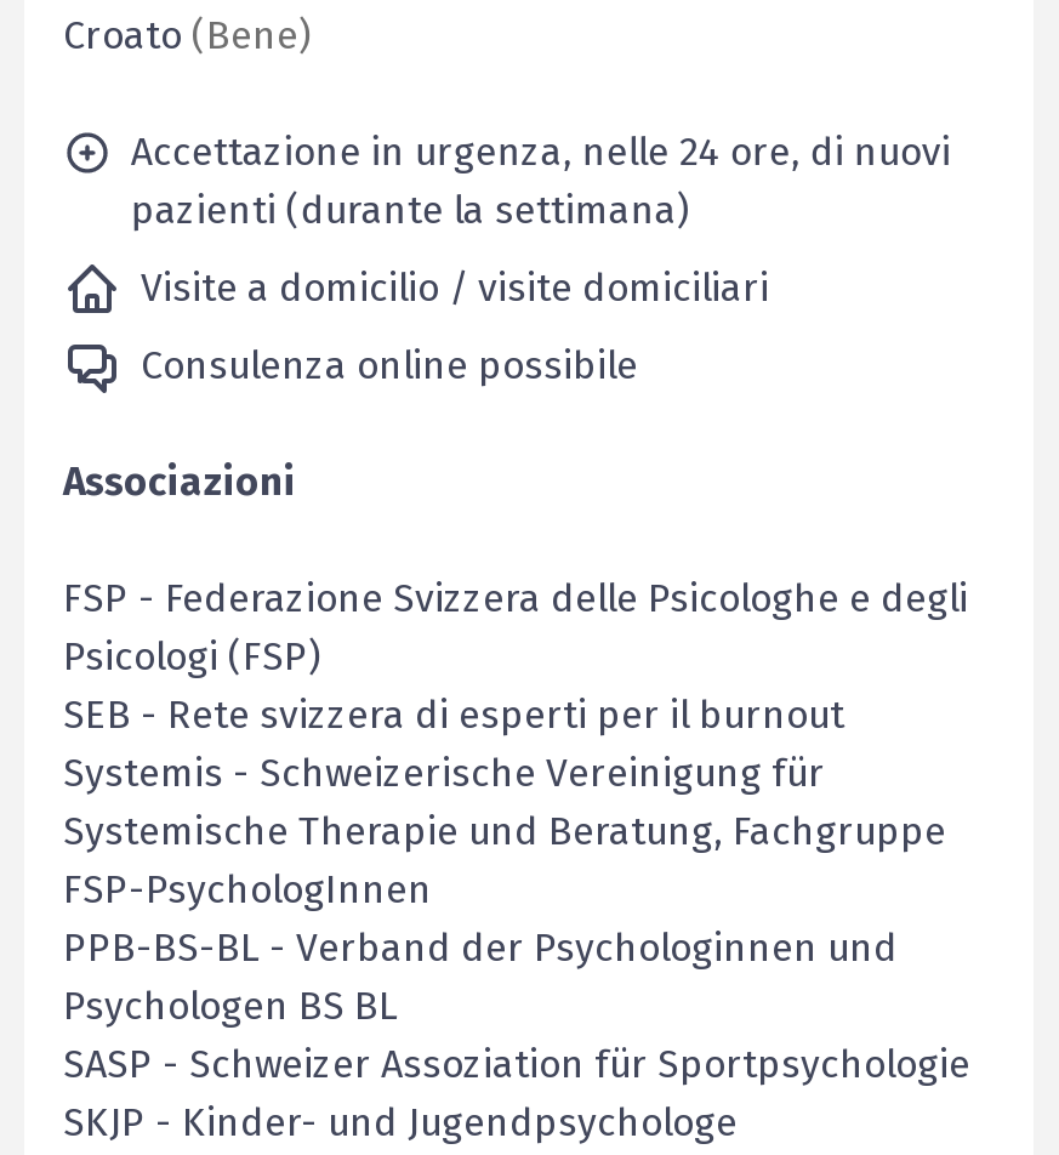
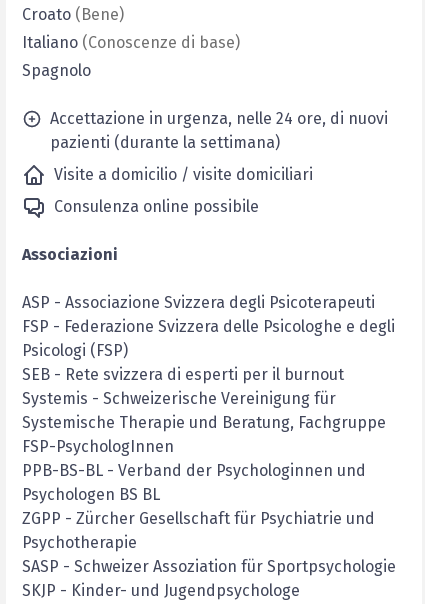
+ Italiano (Conoscenze di base)
+ Spagnolo

+ ASP - Associazione Svizzera degli Psicoterapeuti

+ ZGPP - Zürcher Gesellschaft für Psychiatrie und
+ Psychotherapie
